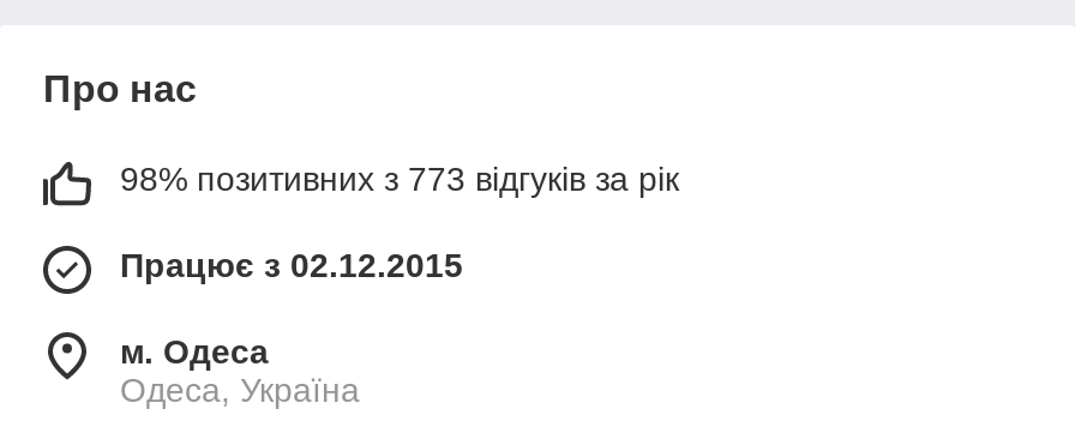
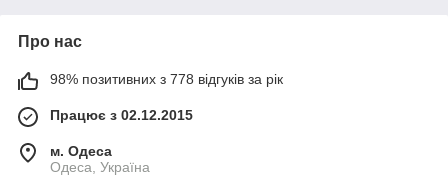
- 98% позитивних з 773 відгуків за рік
+ 98% позитивних з 778 відгуків за рік
